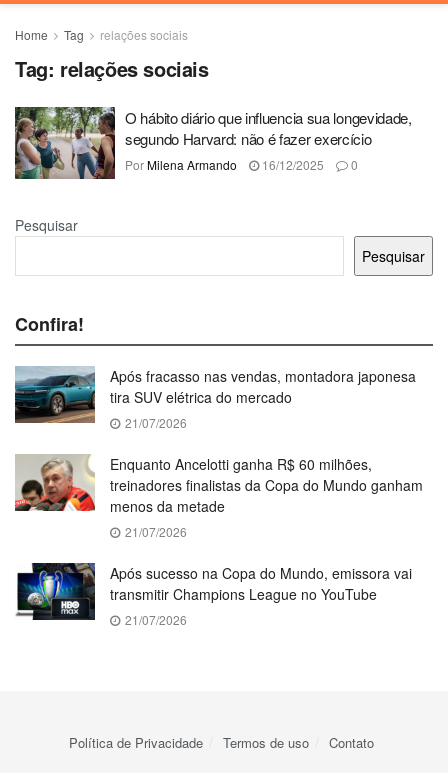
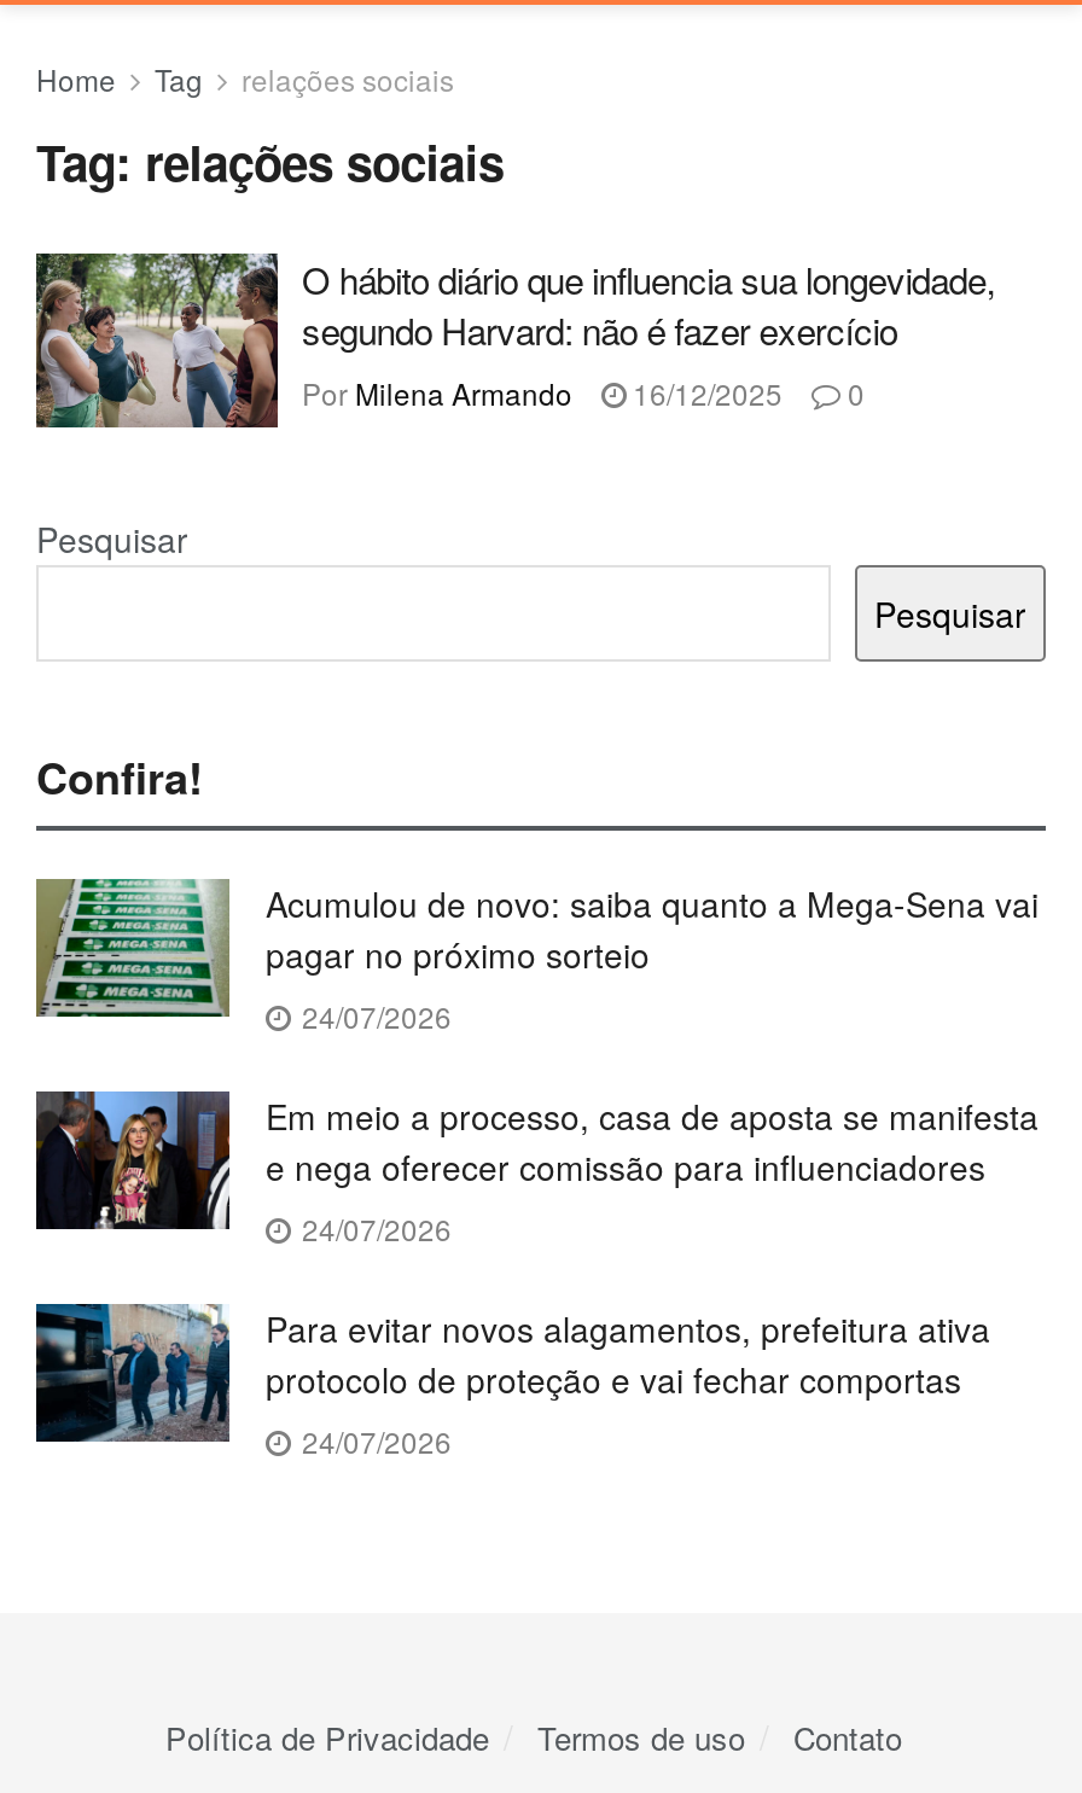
- [image]
- Após fracasso nas vendas, montadora japonesa
- tira SUV elétrica do mercado
- 21/07/2026
+ [image]
+ Acumulou de novo: saiba quanto a Mega-Sena vai
+ pagar no próximo sorteio
+ 24/07/2026

- [image]
- Enquanto Ancelotti ganha R$ 60 milhões,
- treinadores finalistas da Copa do Mundo ganham
- menos da metade
- 21/07/2026
+ [image]
+ Em meio a processo, casa de aposta se manifesta
+ e nega oferecer comissão para influenciadores
+ 24/07/2026

- [image]
- Após sucesso na Copa do Mundo, emissora vai
- transmitir Champions League no YouTube
- 21/07/2026
+ [image]
+ Para evitar novos alagamentos, prefeitura ativa
+ protocolo de proteção e vai fechar comportas
+ 24/07/2026
